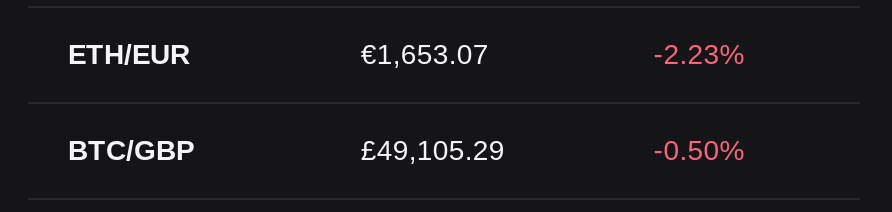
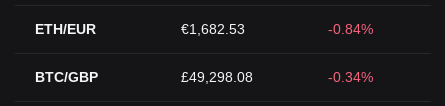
- €1,653.07
+ €1,682.53

- -2.23%
+ -0.84%

- £49,105.29
+ £49,298.08

- -0.50%
+ -0.34%
